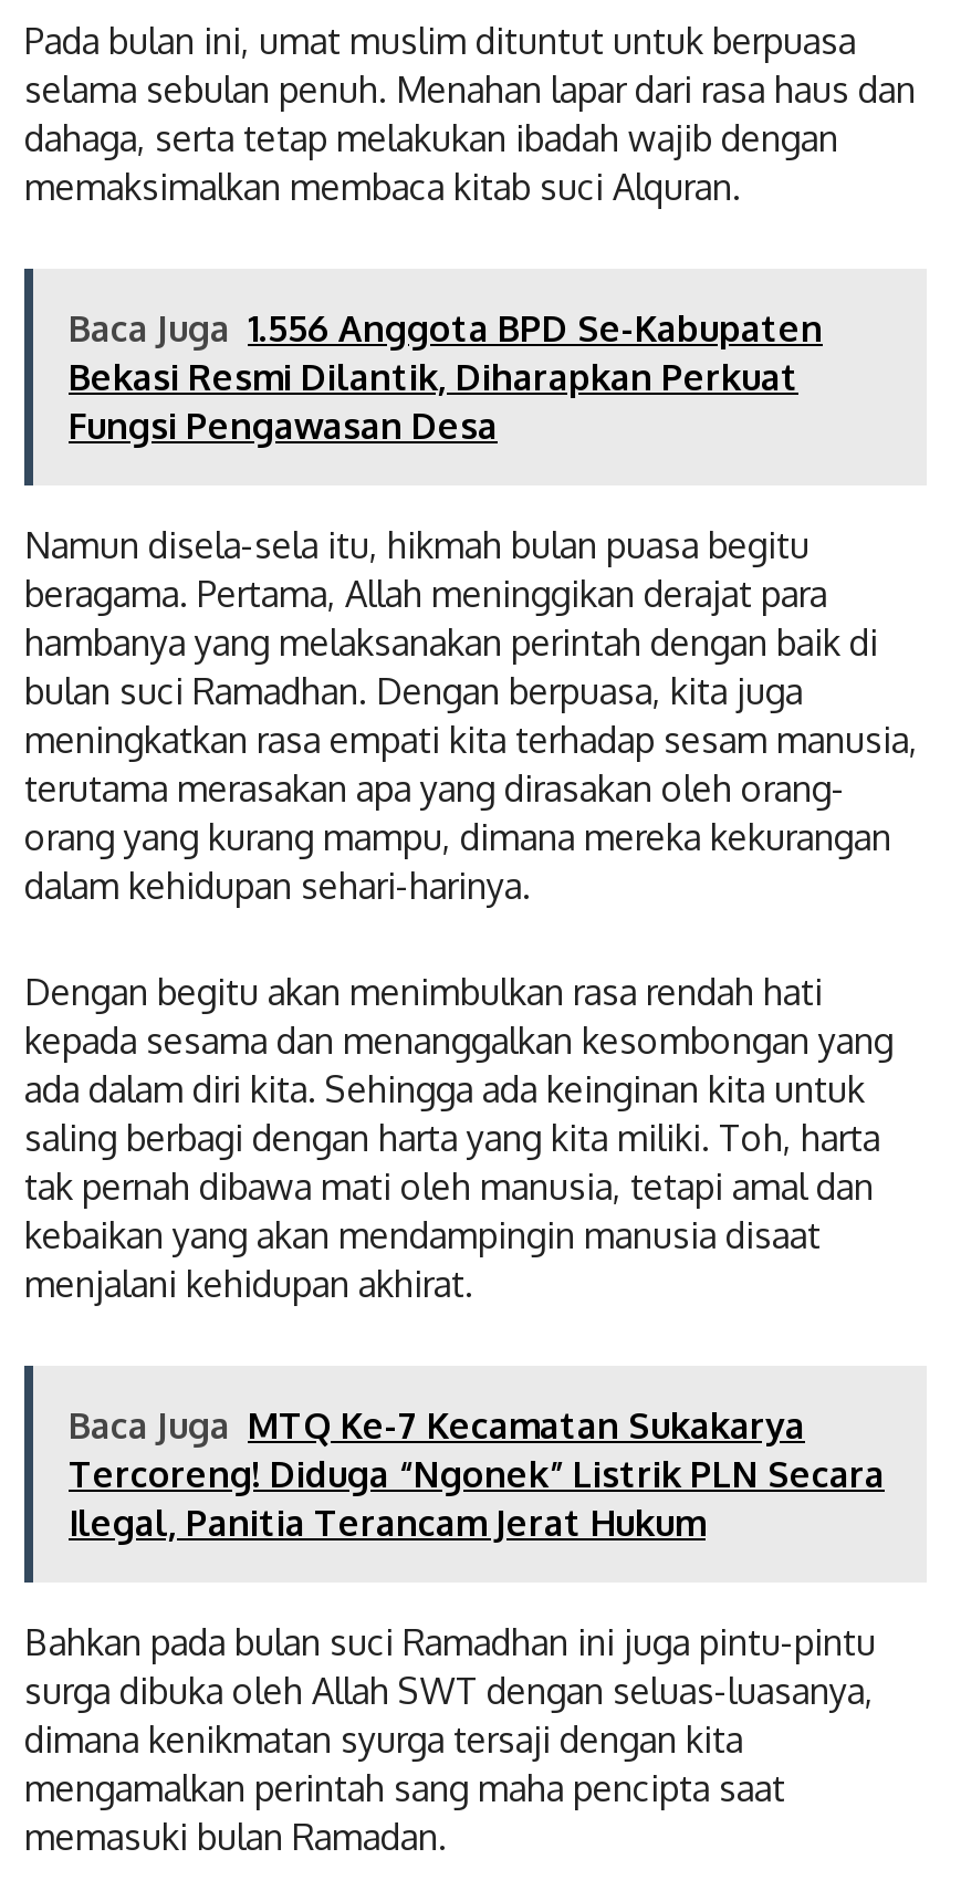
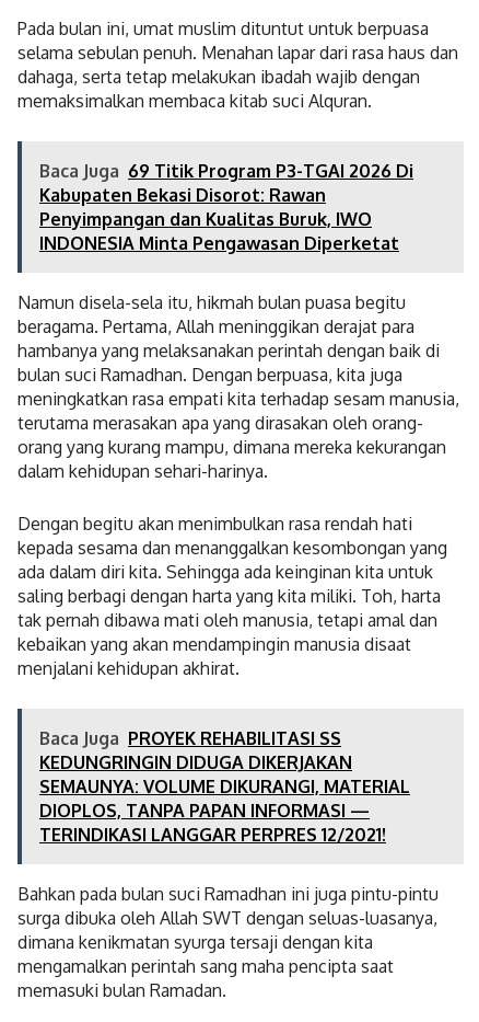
- Baca Juga 1.556 Anggota BPD Se-Kabupaten
- Bekasi Resmi Dilantik, Diharapkan Perkuat
- Fungsi Pengawasan Desa
+ Baca Juga 69 Titik Program P3-TGAI 2026 Di
+ Kabupaten Bekasi Disorot: Rawan
+ Penyimpangan dan Kualitas Buruk, IWO
+ INDONESIA Minta Pengawasan Diperketat

- Baca Juga MTQ Ke-7 Kecamatan Sukakarya
- Tercoreng! Diduga “Ngonek” Listrik PLN Secara
- Ilegal, Panitia Terancam Jerat Hukum
+ Baca Juga PROYEK REHABILITASI SS
+ KEDUNGRINGIN DIDUGA DIKERJAKAN
+ SEMAUNYA: VOLUME DIKURANGI, MATERIAL
+ DIOPLOS, TANPA PAPAN INFORMASI —
+ TERINDIKASI LANGGAR PERPRES 12/2021!
